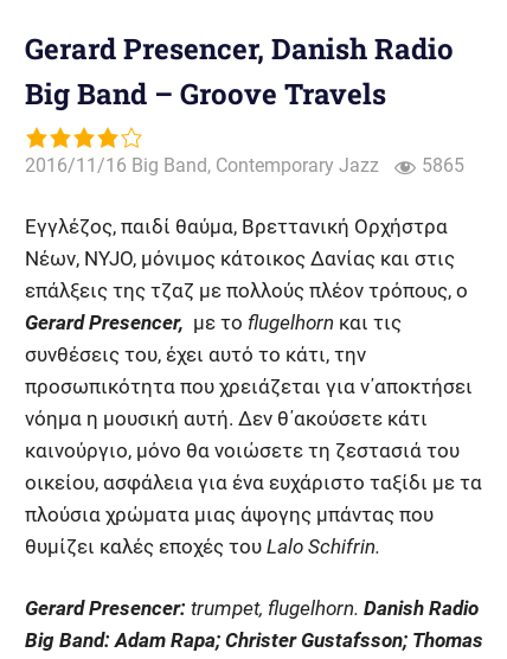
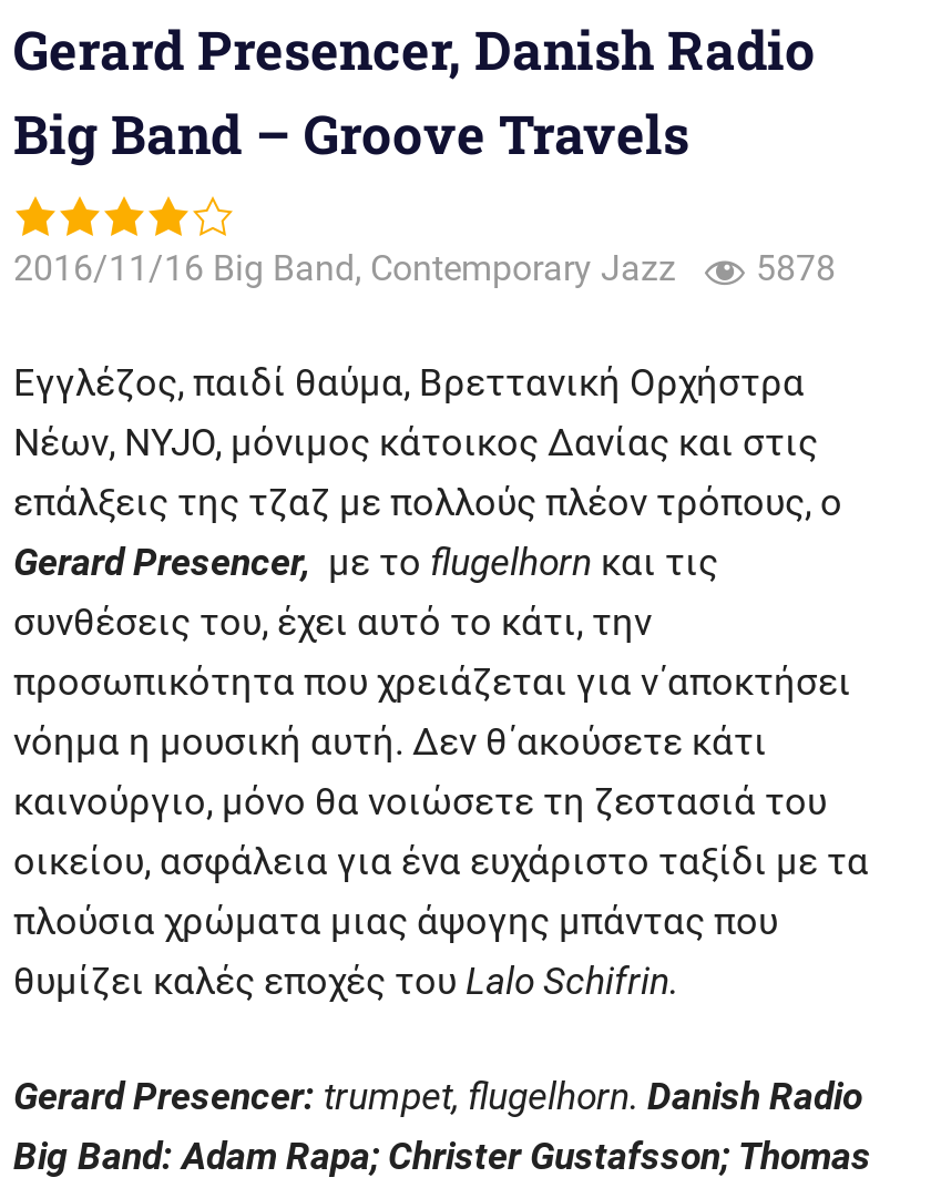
- 2016/11/16 Big Band, Contemporary Jazz 5865
+ 2016/11/16 Big Band, Contemporary Jazz 5878
